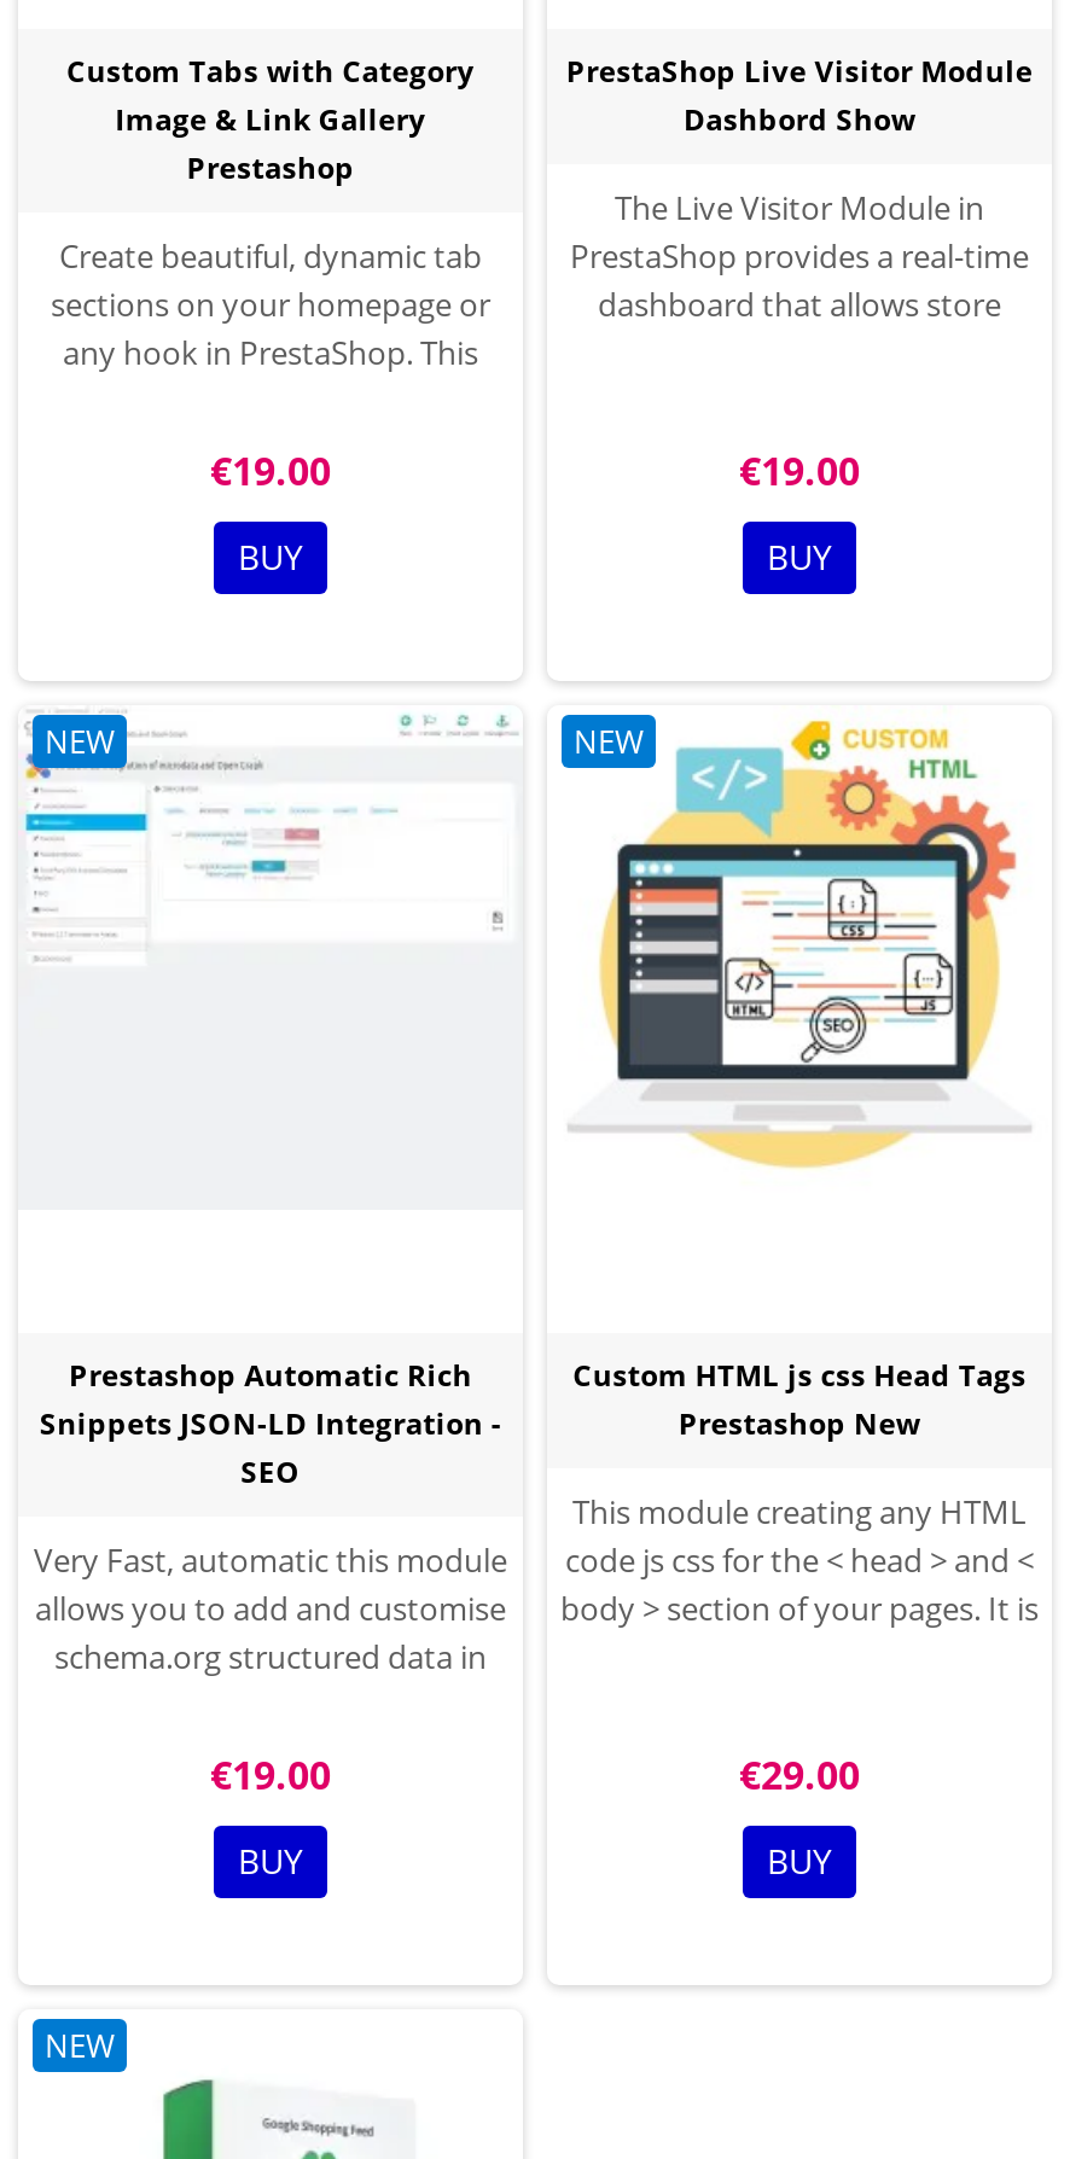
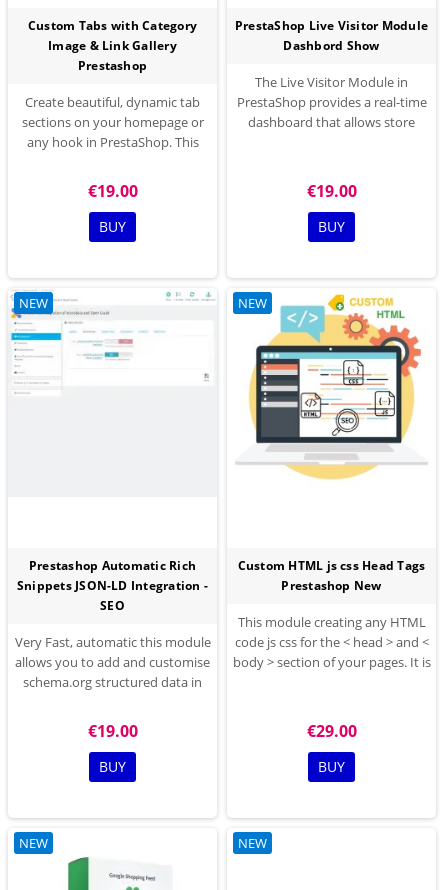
+ NEW
